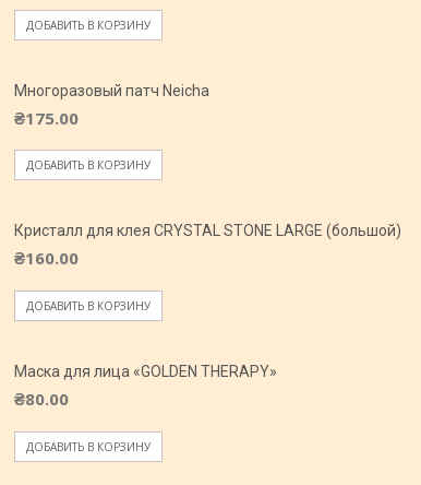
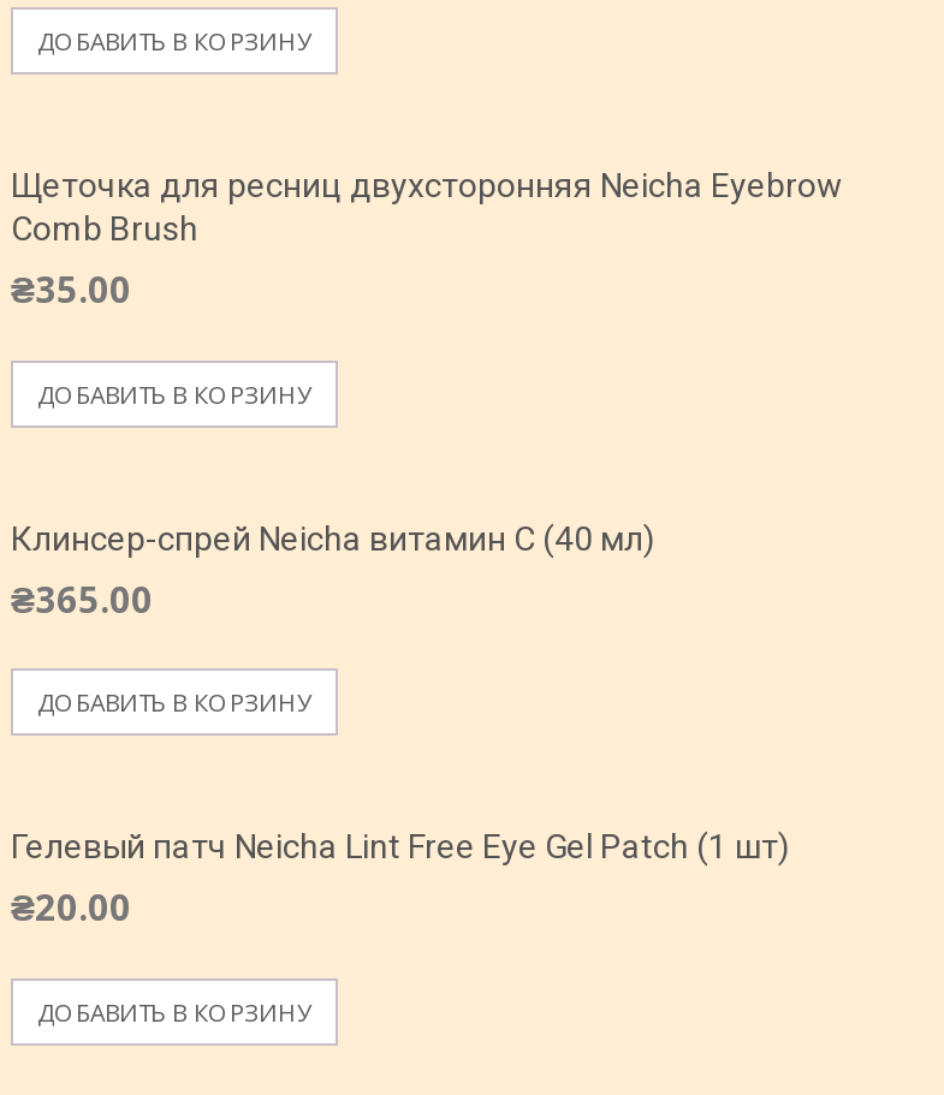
- Многоразовый патч Neicha
- ₴175.00
+ Щеточка для ресниц двухсторонняя Neicha Eyebrow
+ Comb Brush
+ ₴35.00

- Кристалл для клея CRYSTAL STONE LARGE (большой)
- ₴160.00
+ Клинсер-спрей Neicha витамин С (40 мл)
+ ₴365.00

- Маска для лица «GOLDEN THERAPY»
- ₴80.00
+ Гелевый патч Neicha Lint Free Eye Gel Patch (1 шт)
+ ₴20.00
